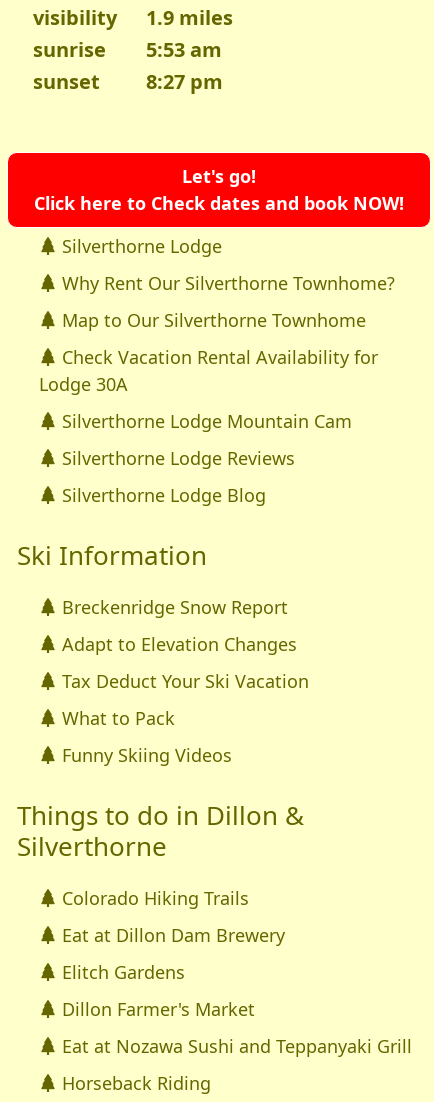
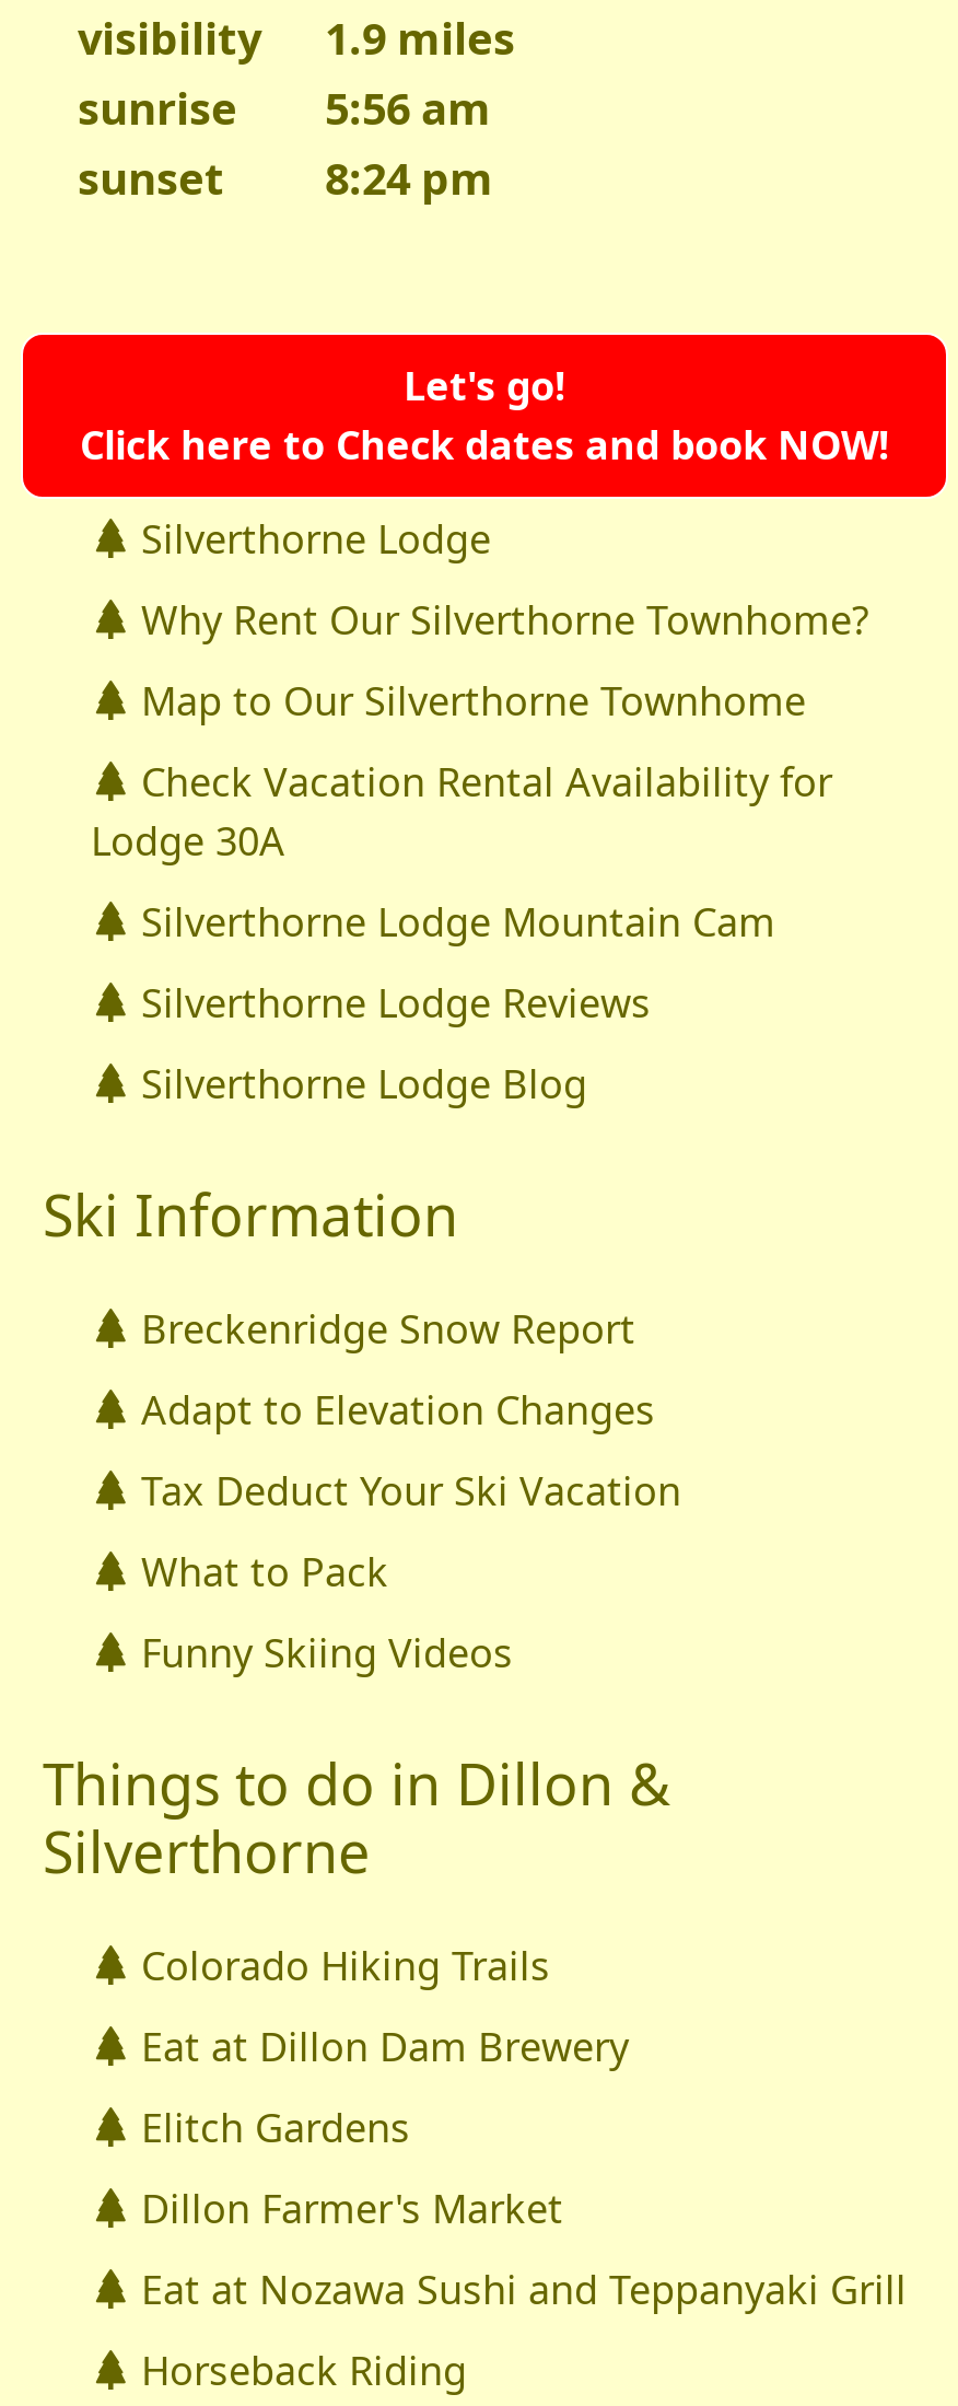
- sunrise 5:53 am
+ sunrise 5:56 am

- sunset 8:27 pm
+ sunset 8:24 pm
